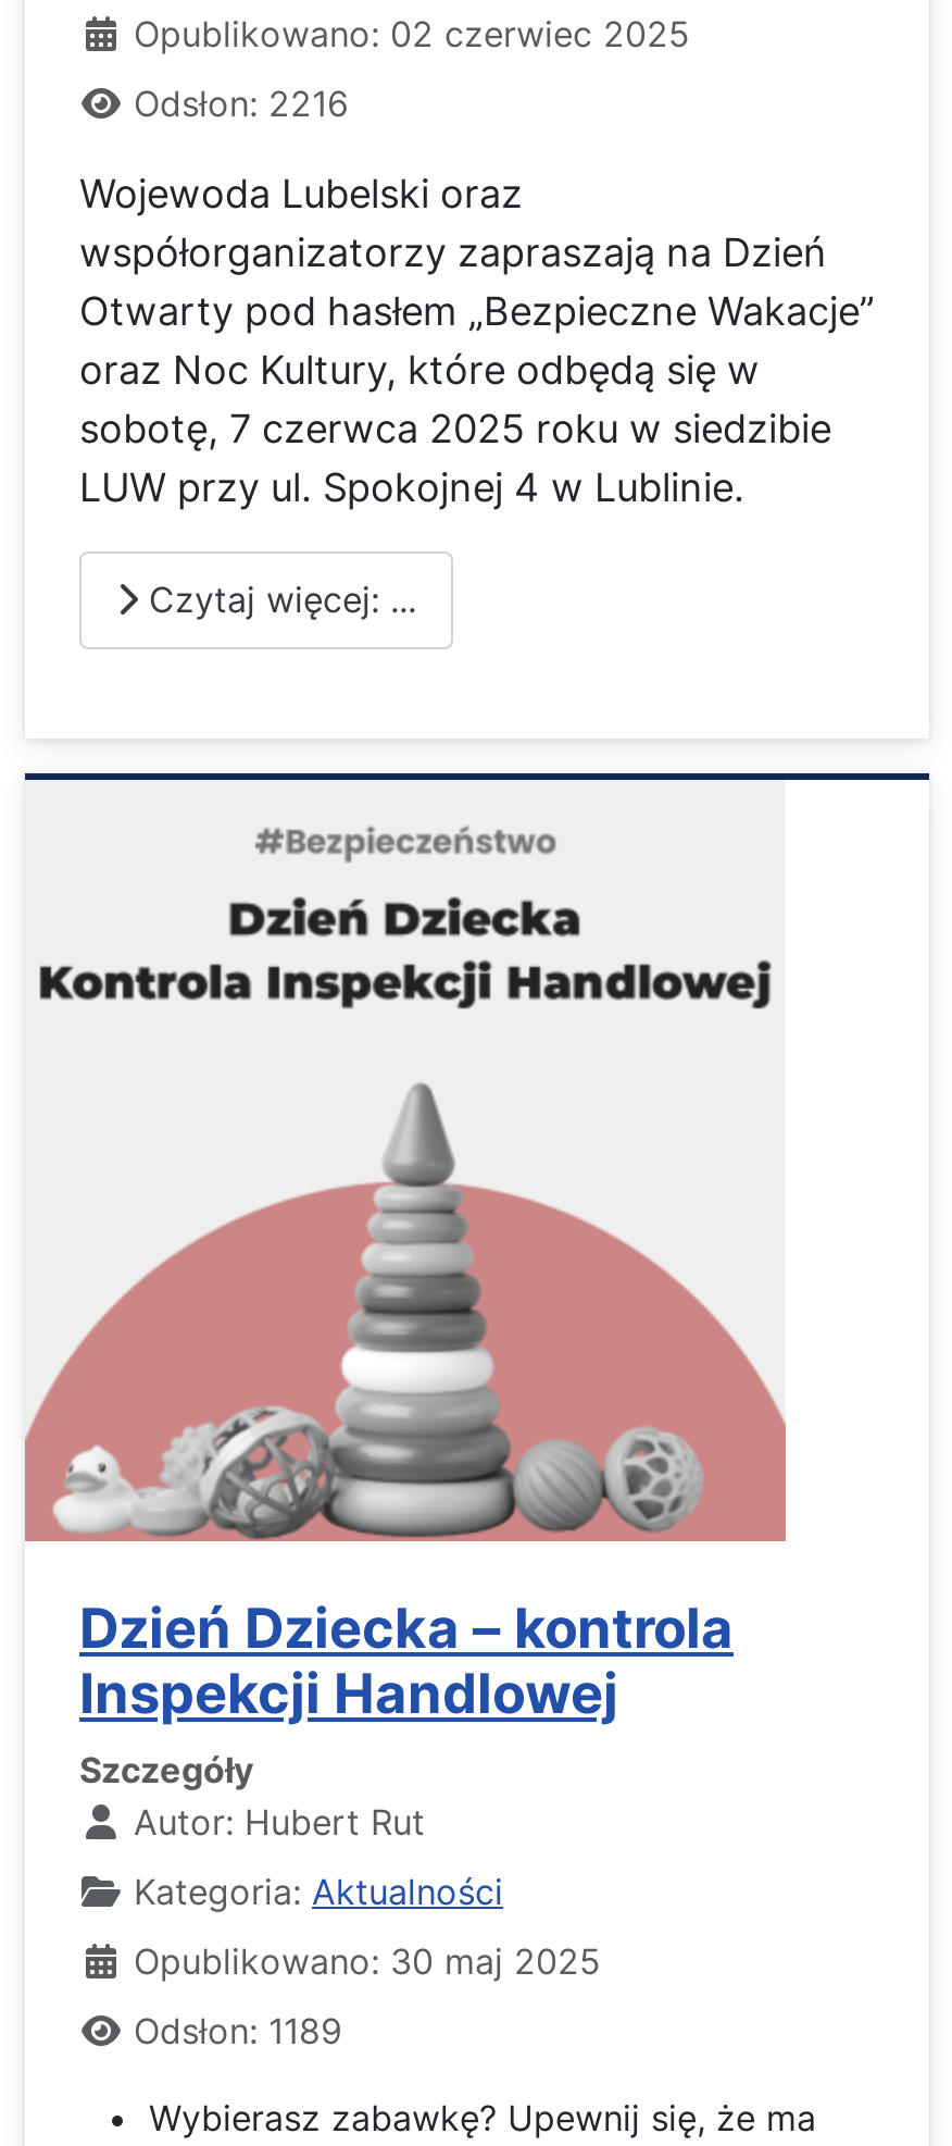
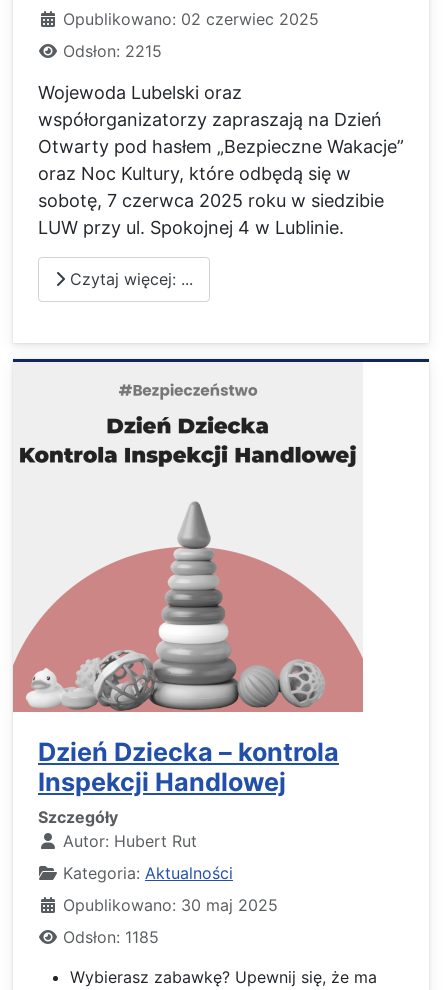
- Odsłon: 2216
+ Odsłon: 2215

- Odsłon: 1189
+ Odsłon: 1185
